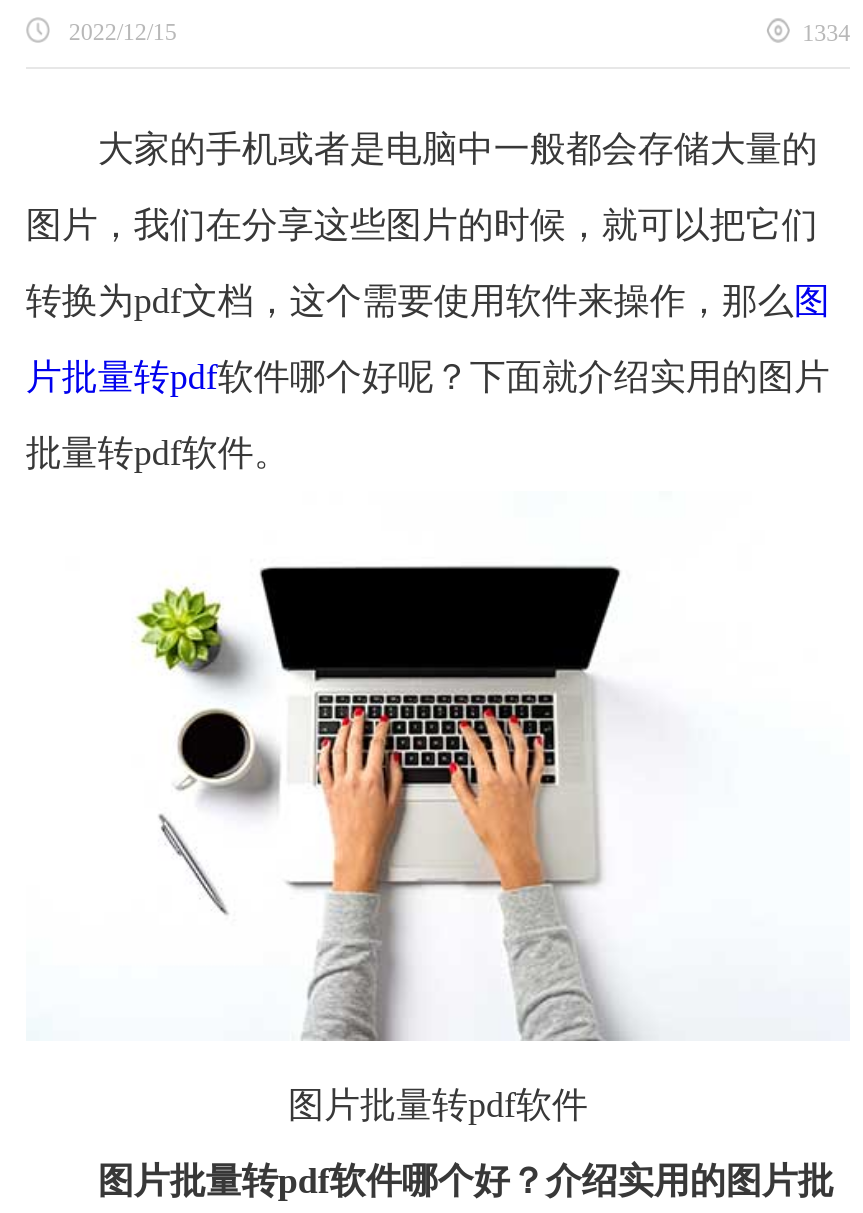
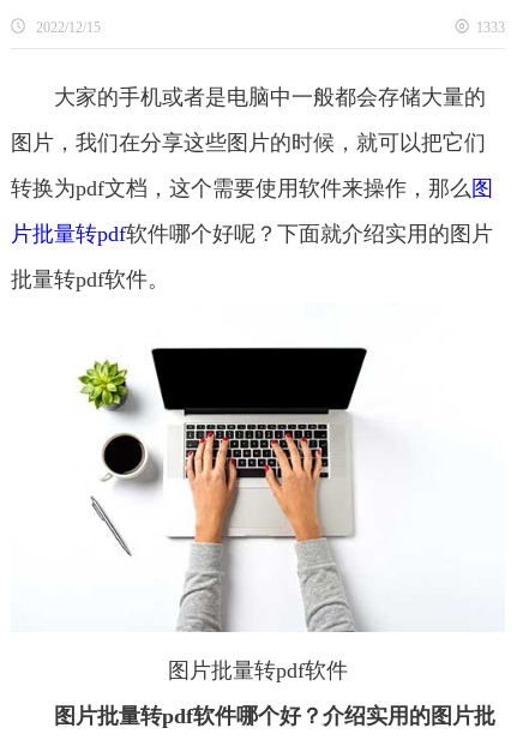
- 1334
+ 1333
